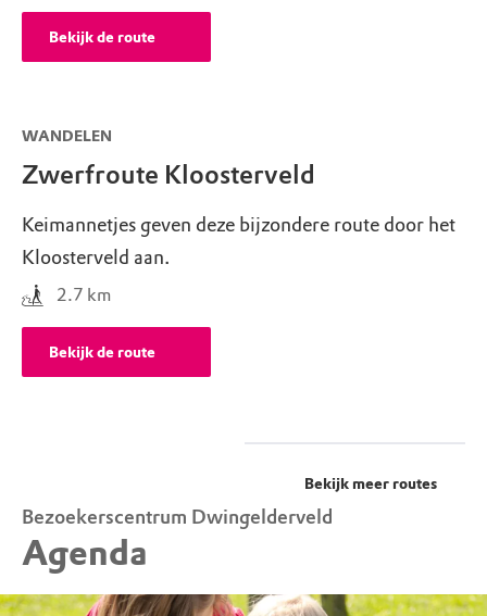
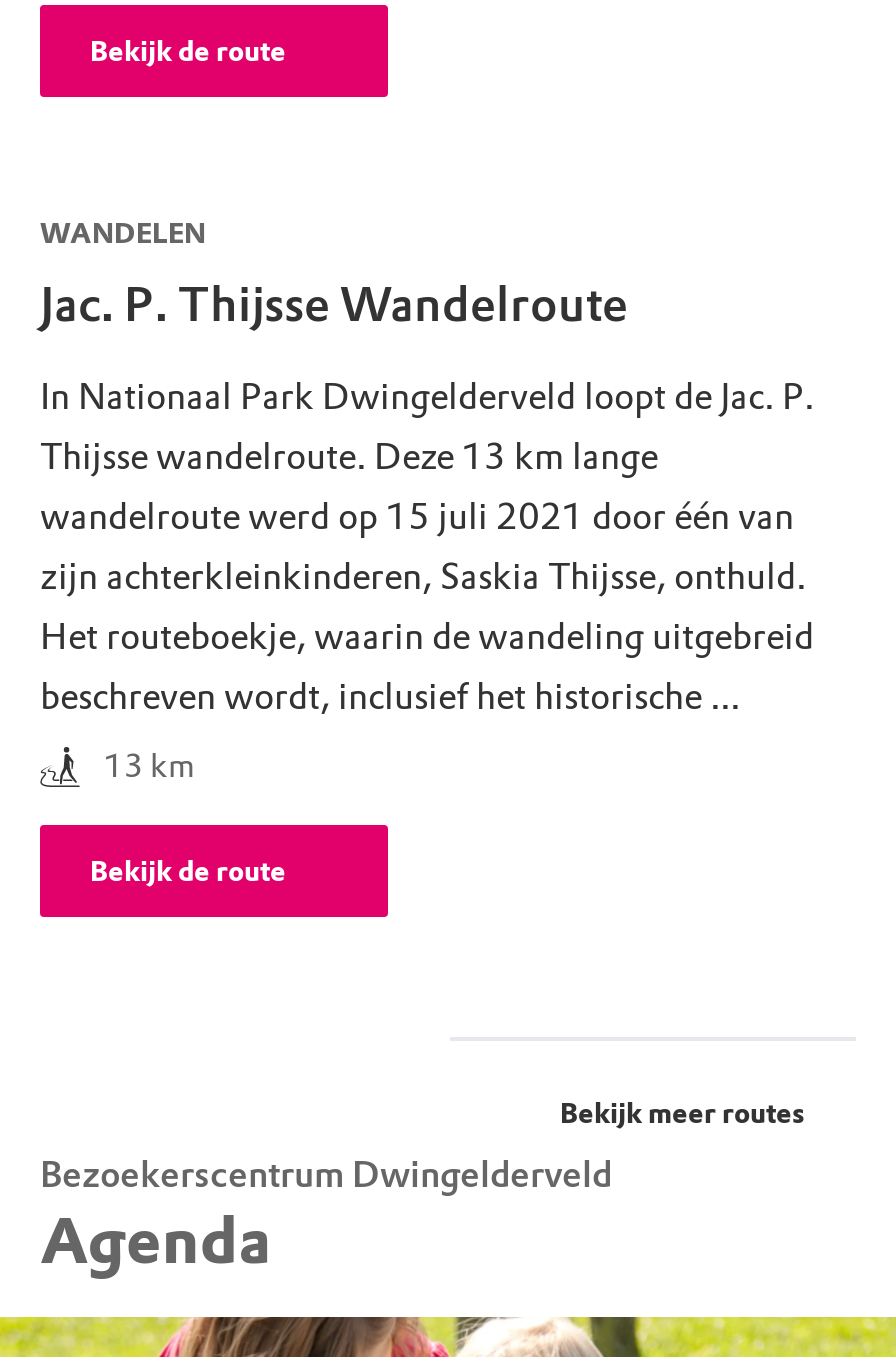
- Zwerfroute Kloosterveld
+ Jac. P. Thijsse Wandelroute

- Keimannetjes geven deze bijzondere route door het
- Kloosterveld aan.
+ In Nationaal Park Dwingelderveld loopt de Jac. P.
+ Thijsse wandelroute. Deze 13 km lange
+ wandelroute werd op 15 juli 2021 door één van
+ zijn achterkleinkinderen, Saskia Thijsse, onthuld.
+ Het routeboekje, waarin de wandeling uitgebreid
+ beschreven wordt, inclusief het historische ...

- 2.7 km
+ 13 km
